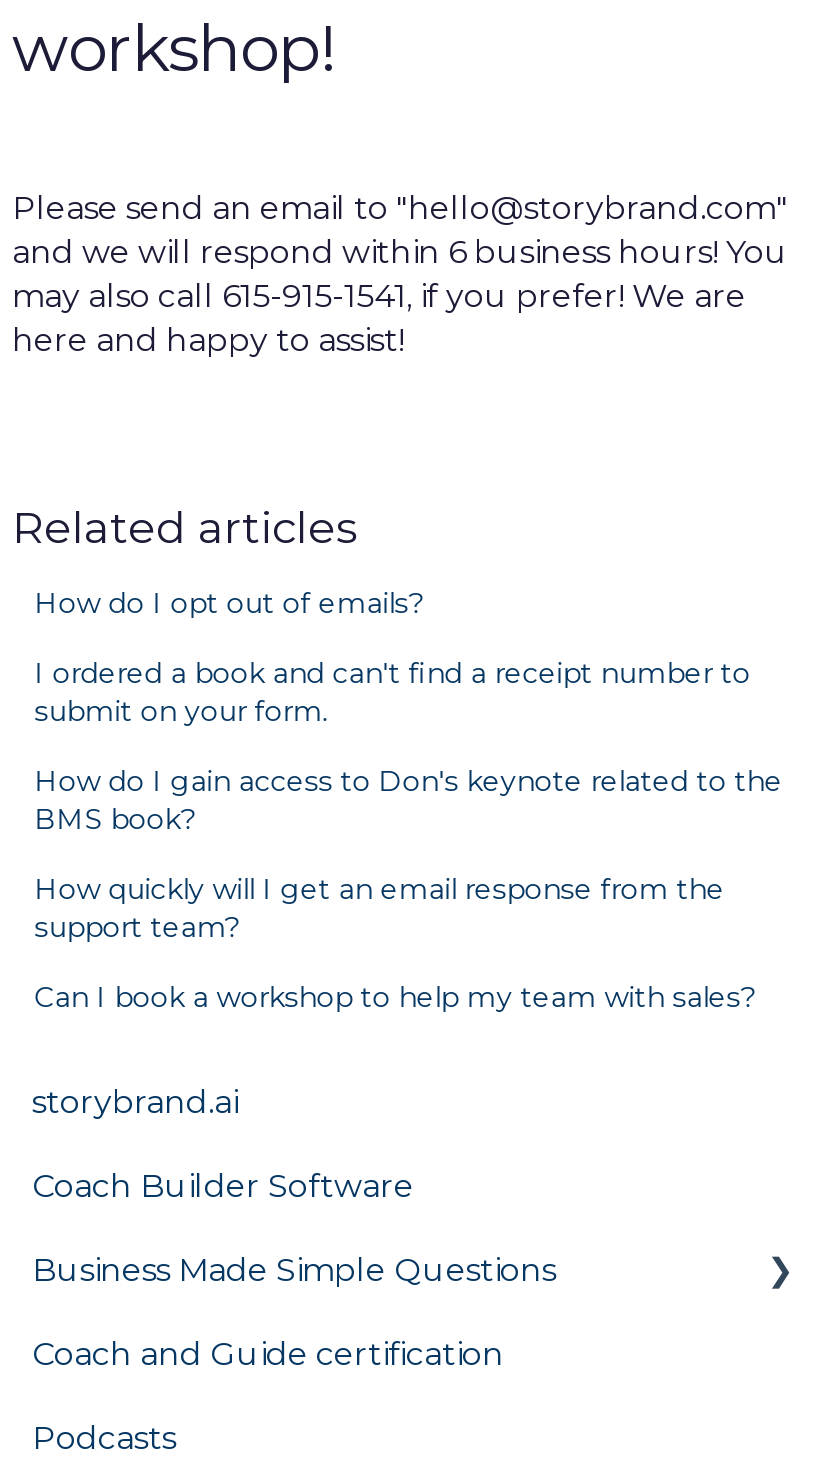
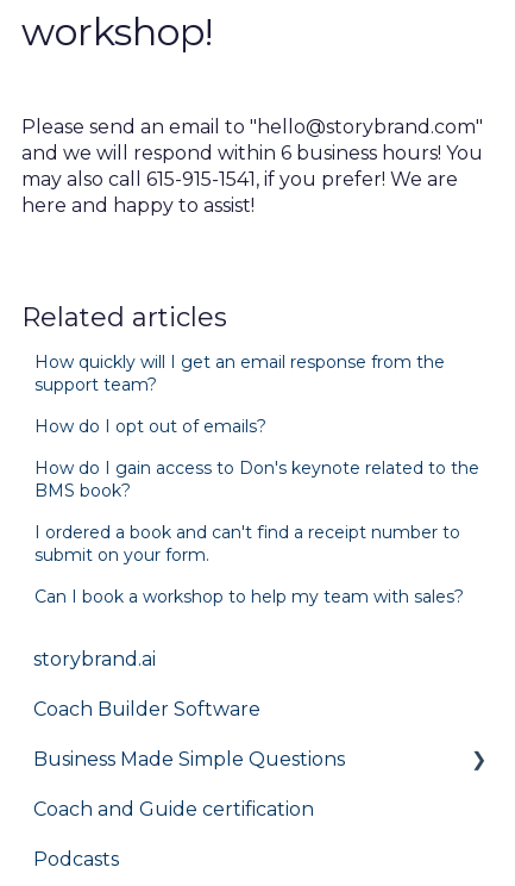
moved down: How do I opt out of emails? | How do I gain access to Don's keynote related to the | BMS book? | I ordered a book and can't find a receipt number to | submit on your form.

moved up: How quickly will I get an email response from the | support team?
